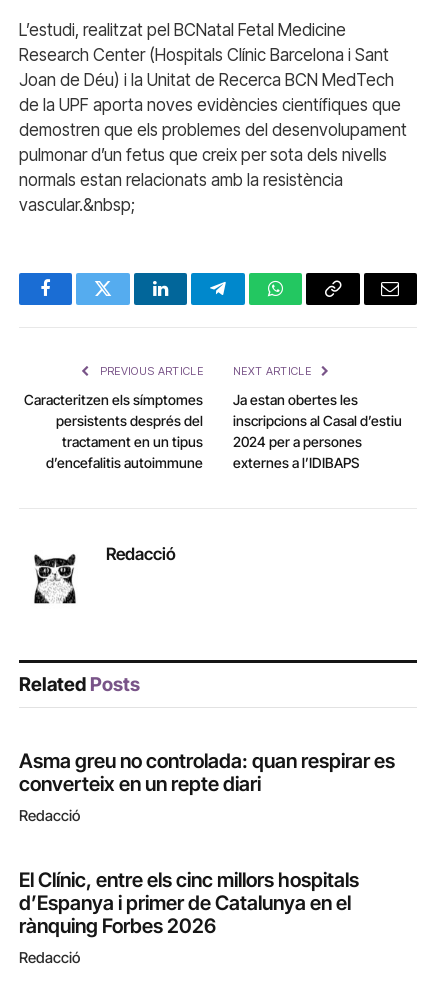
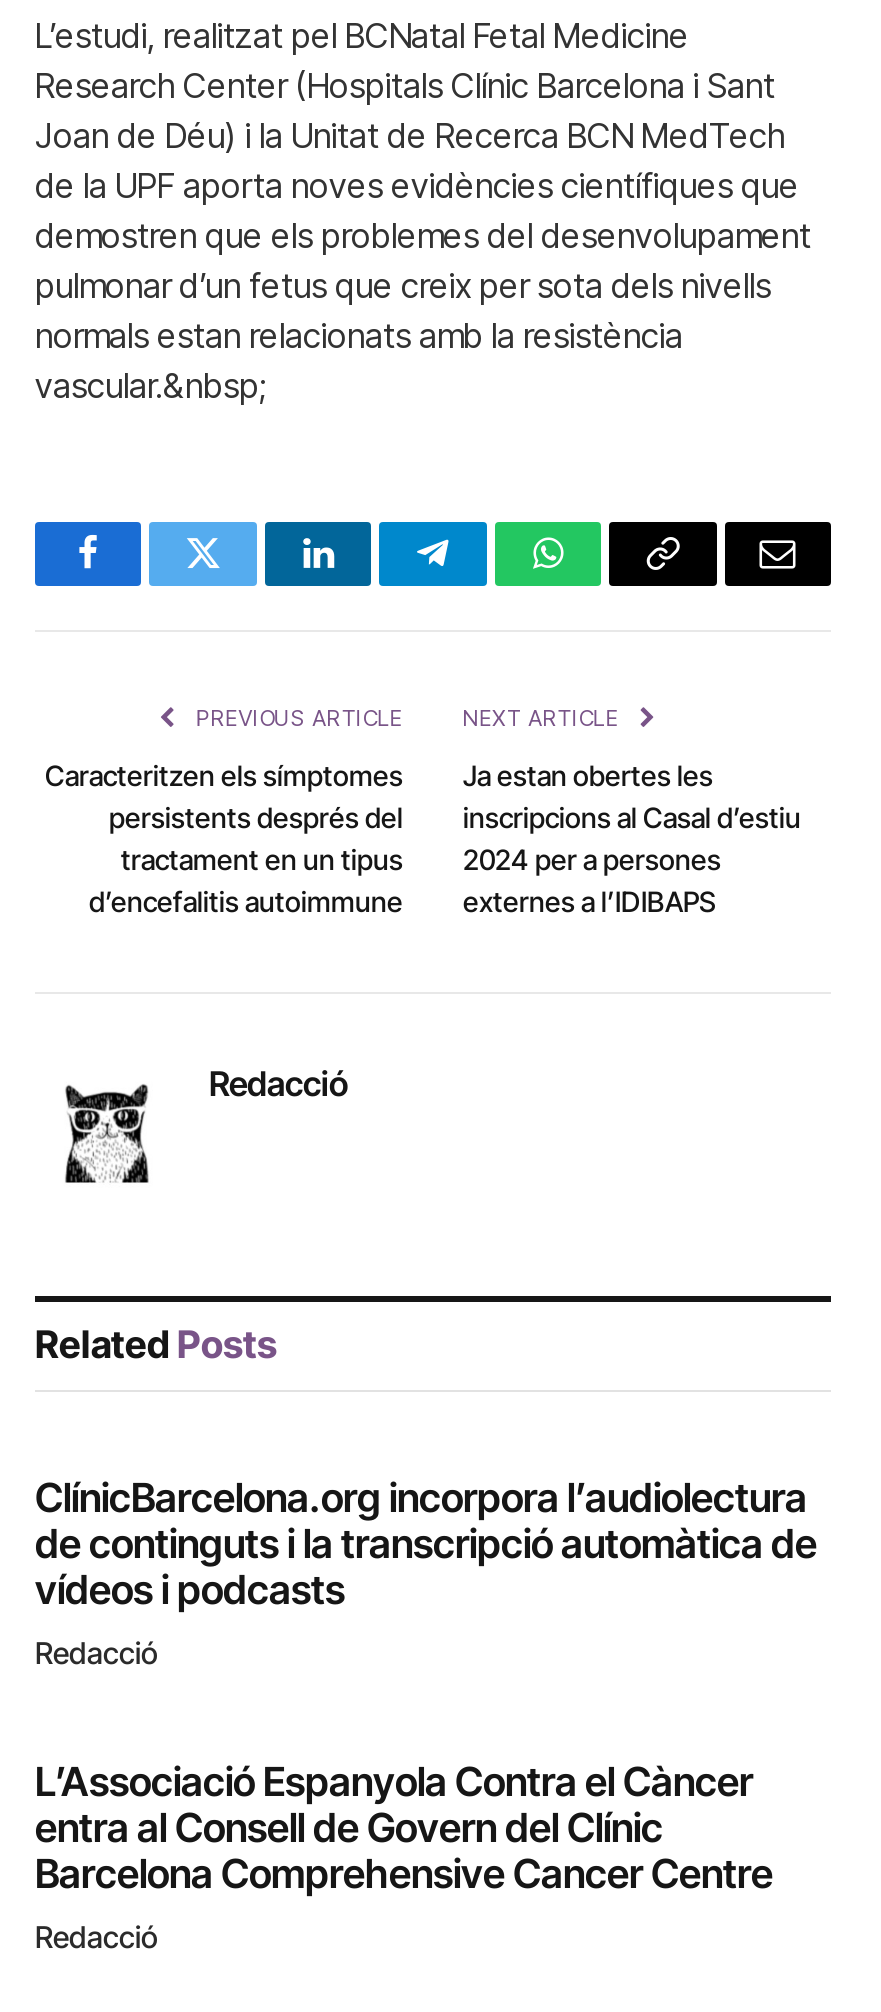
- Asma greu no controlada: quan respirar es
- converteix en un repte diari
+ ClínicBarcelona.org incorpora l’audiolectura
+ de continguts i la transcripció automàtica de
+ vídeos i podcasts

- El Clínic, entre els cinc millors hospitals
- d’Espanya i primer de Catalunya en el
- rànquing Forbes 2026
+ L’Associació Espanyola Contra el Càncer
+ entra al Consell de Govern del Clínic
+ Barcelona Comprehensive Cancer Centre
